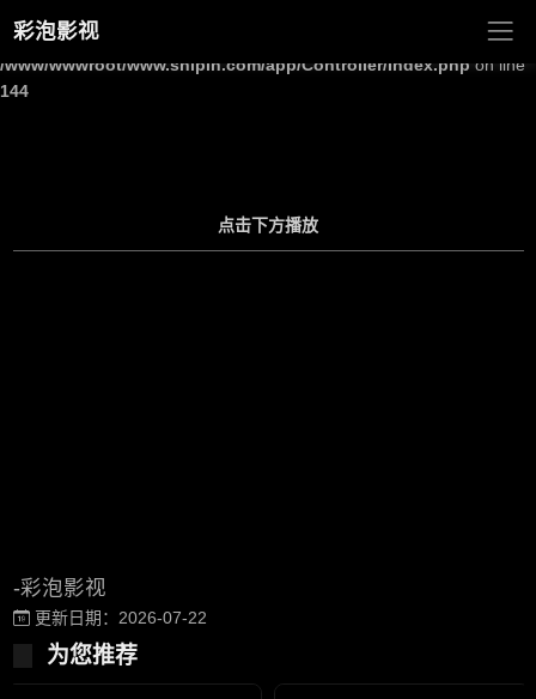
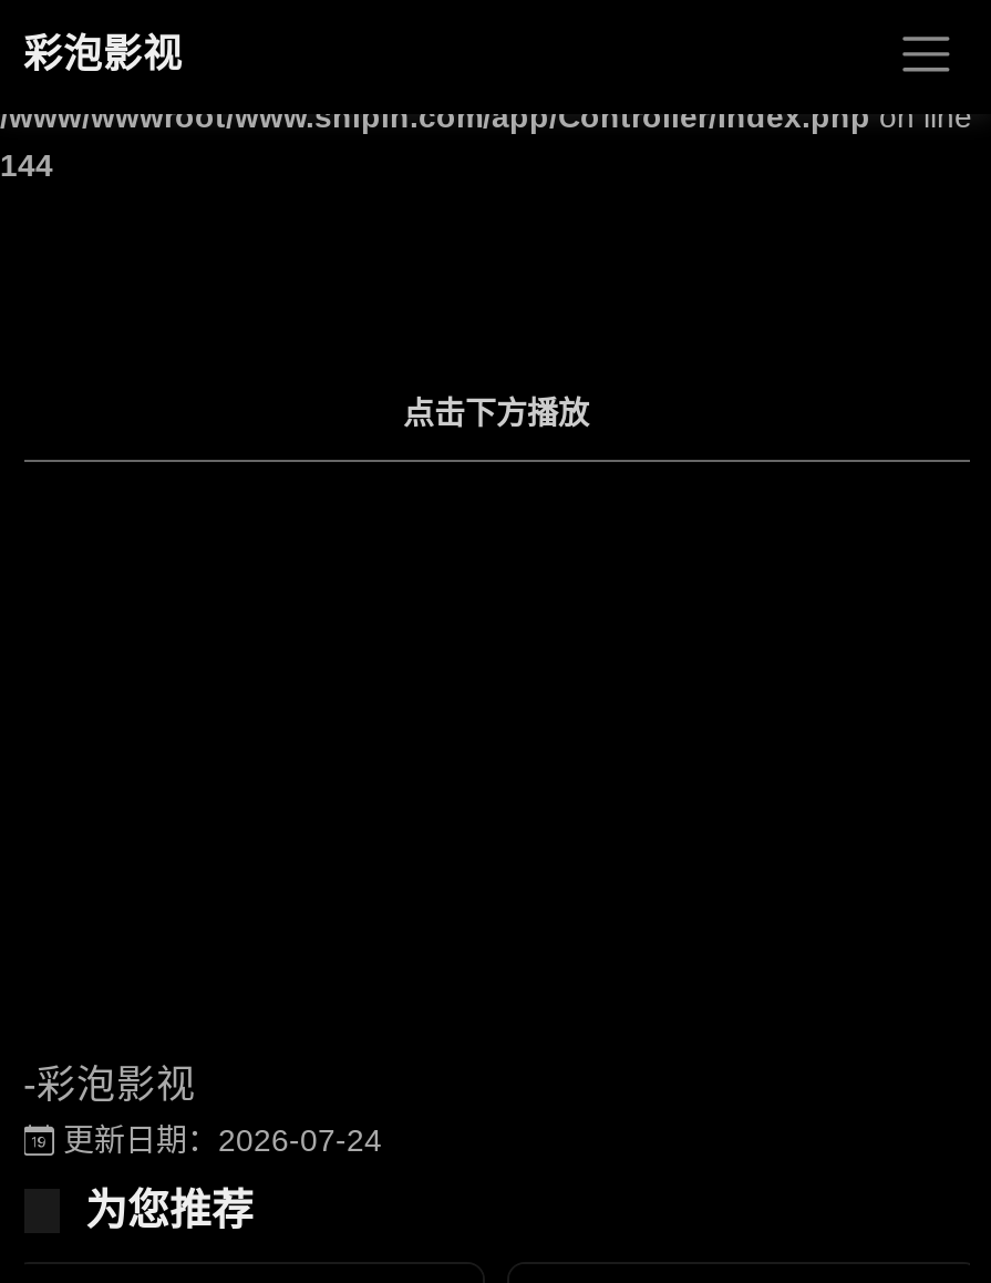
- 更新日期：2026-07-22
+ 更新日期：2026-07-24
